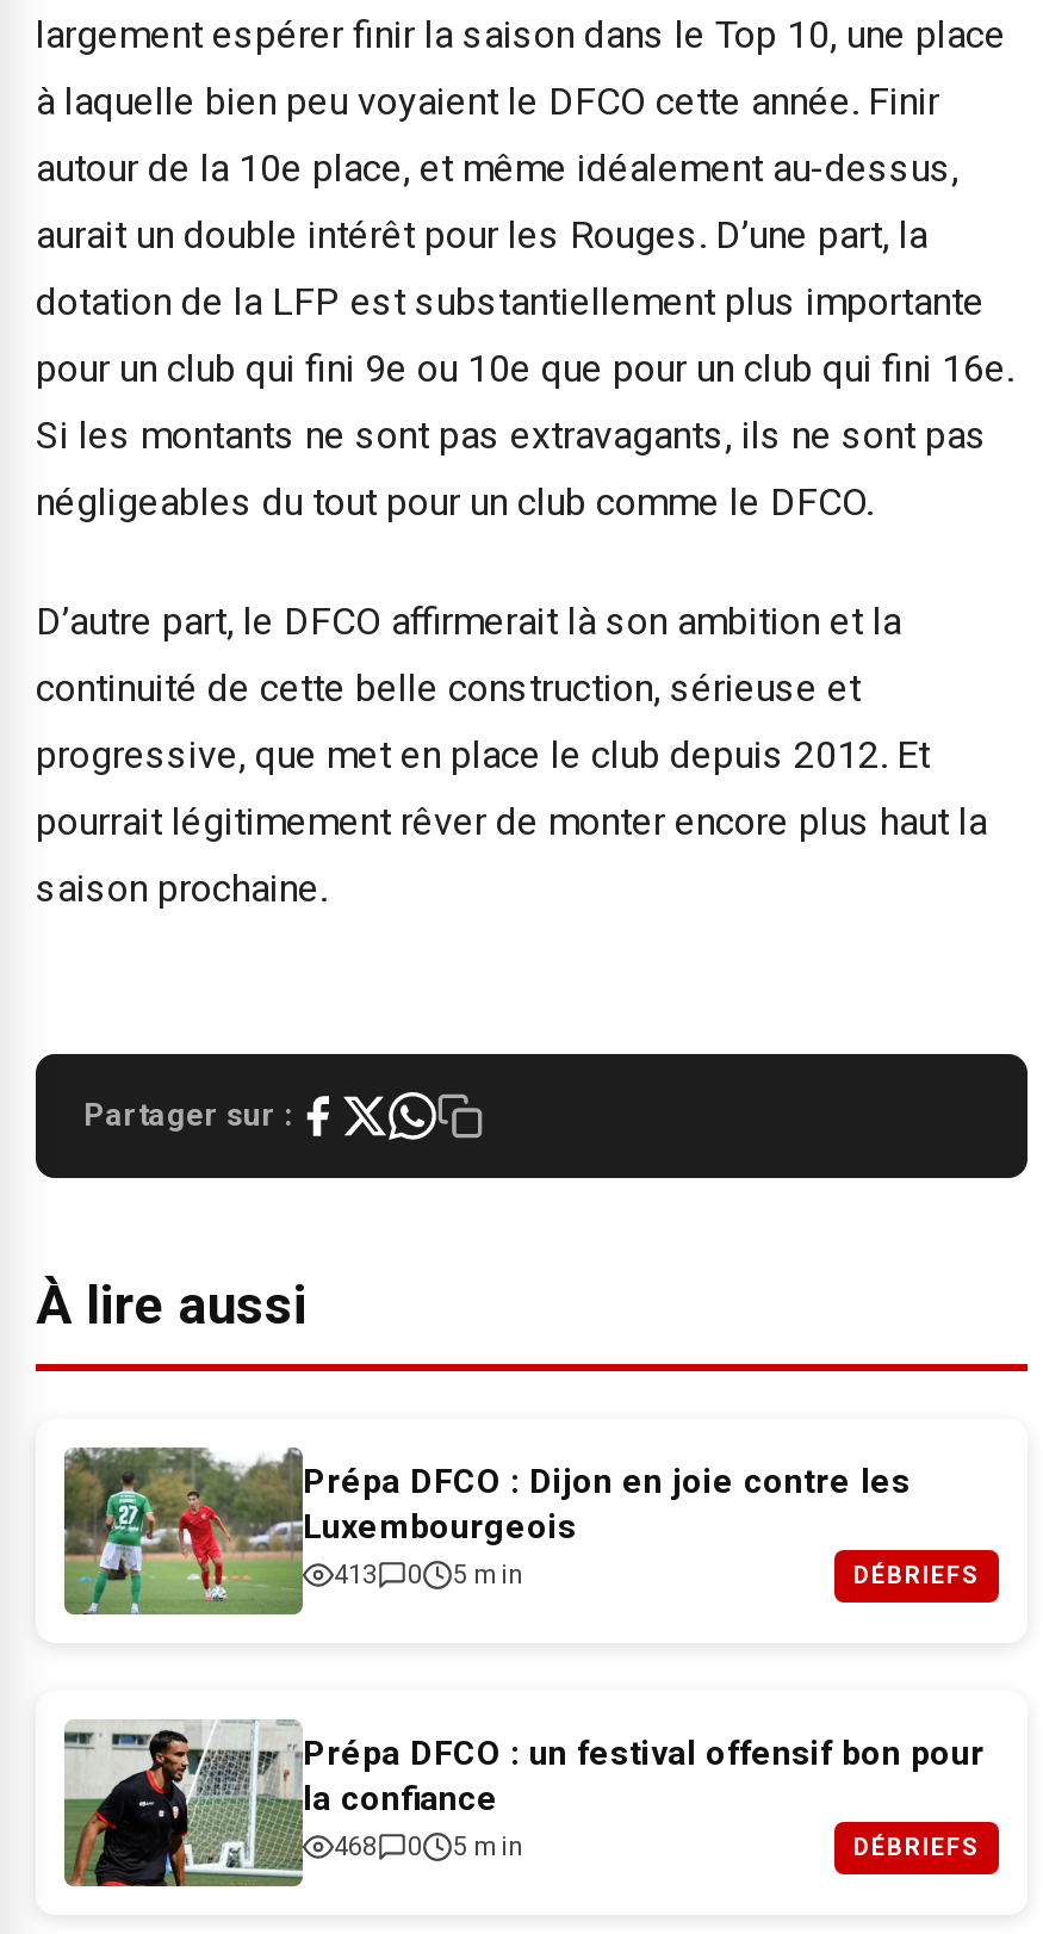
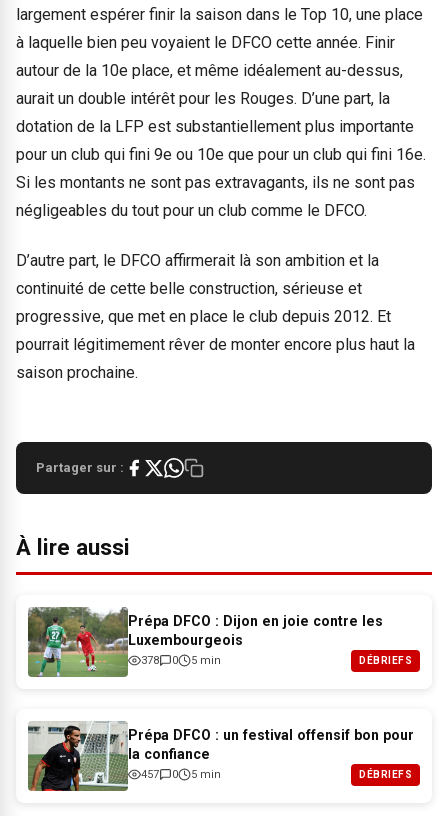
- 413 0 5 min
+ 378 0 5 min

- 468 0 5 min
+ 457 0 5 min
